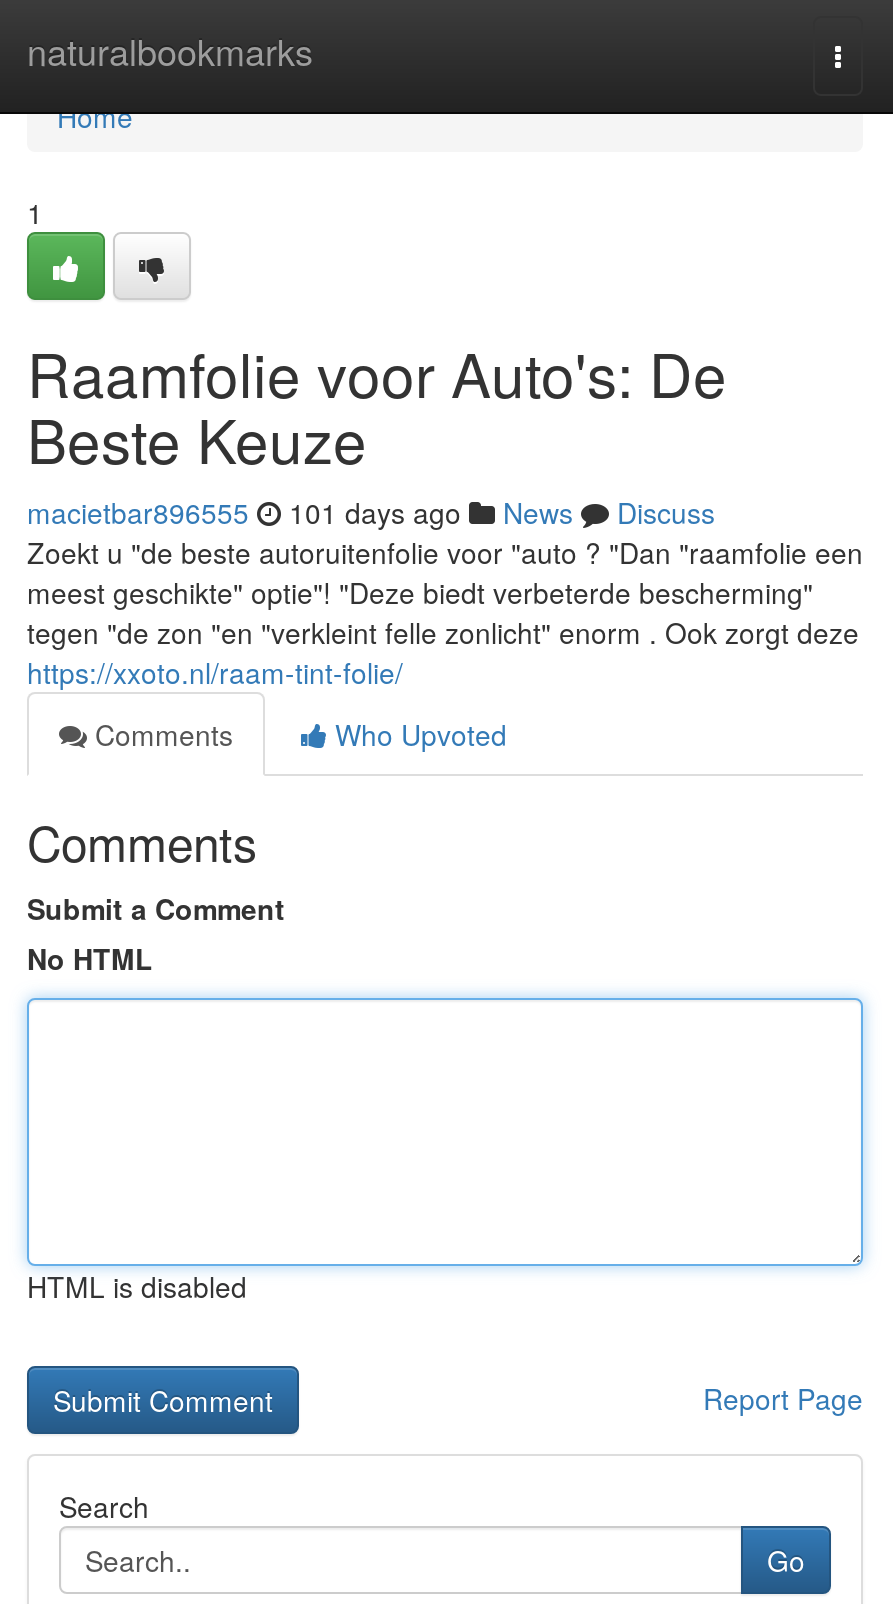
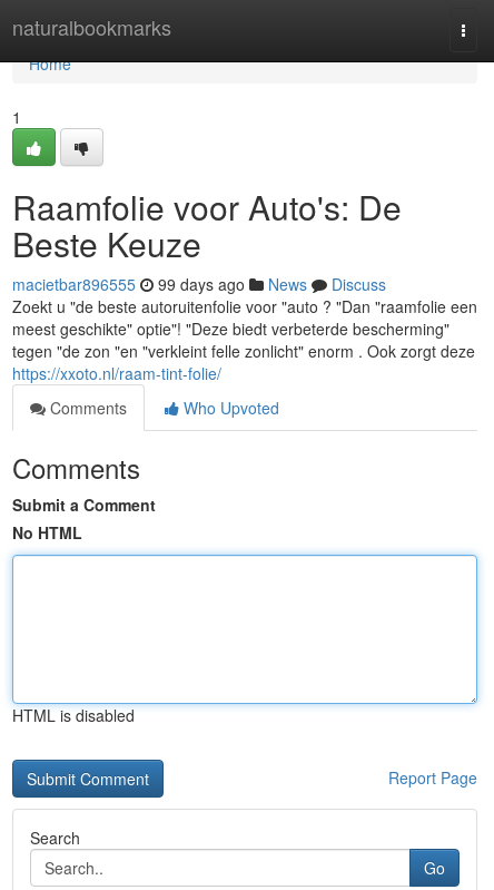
- macietbar896555 101 days ago News Discuss
+ macietbar896555 99 days ago News Discuss
